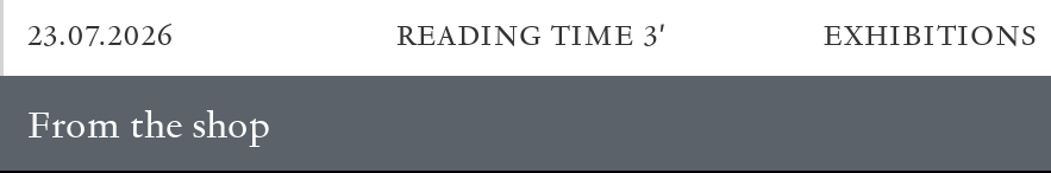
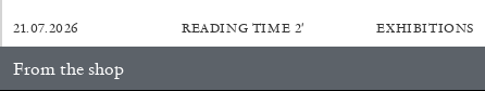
- 23.07.2026
- READING TIME 3′
+ 21.07.2026
+ READING TIME 2′
